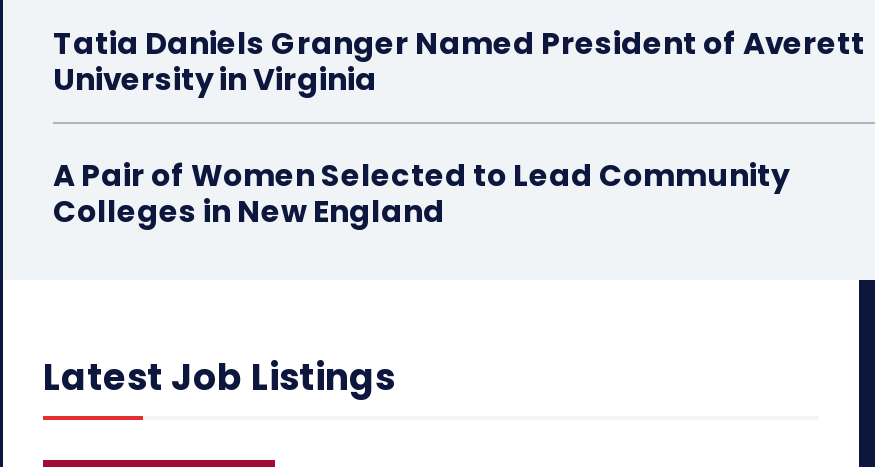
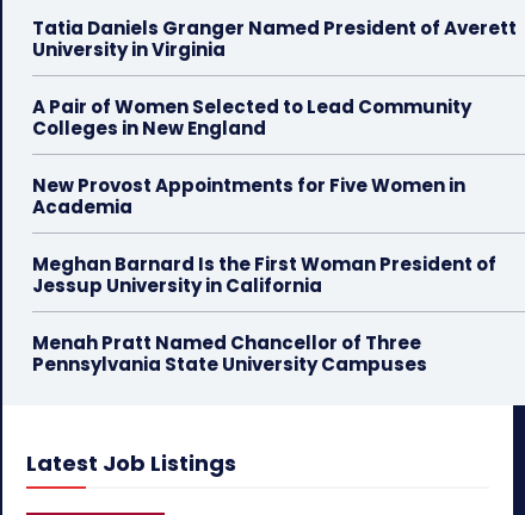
+ New Provost Appointments for Five Women in
+ Academia
+ Meghan Barnard Is the First Woman President of
+ Jessup University in California
+ Menah Pratt Named Chancellor of Three
+ Pennsylvania State University Campuses
